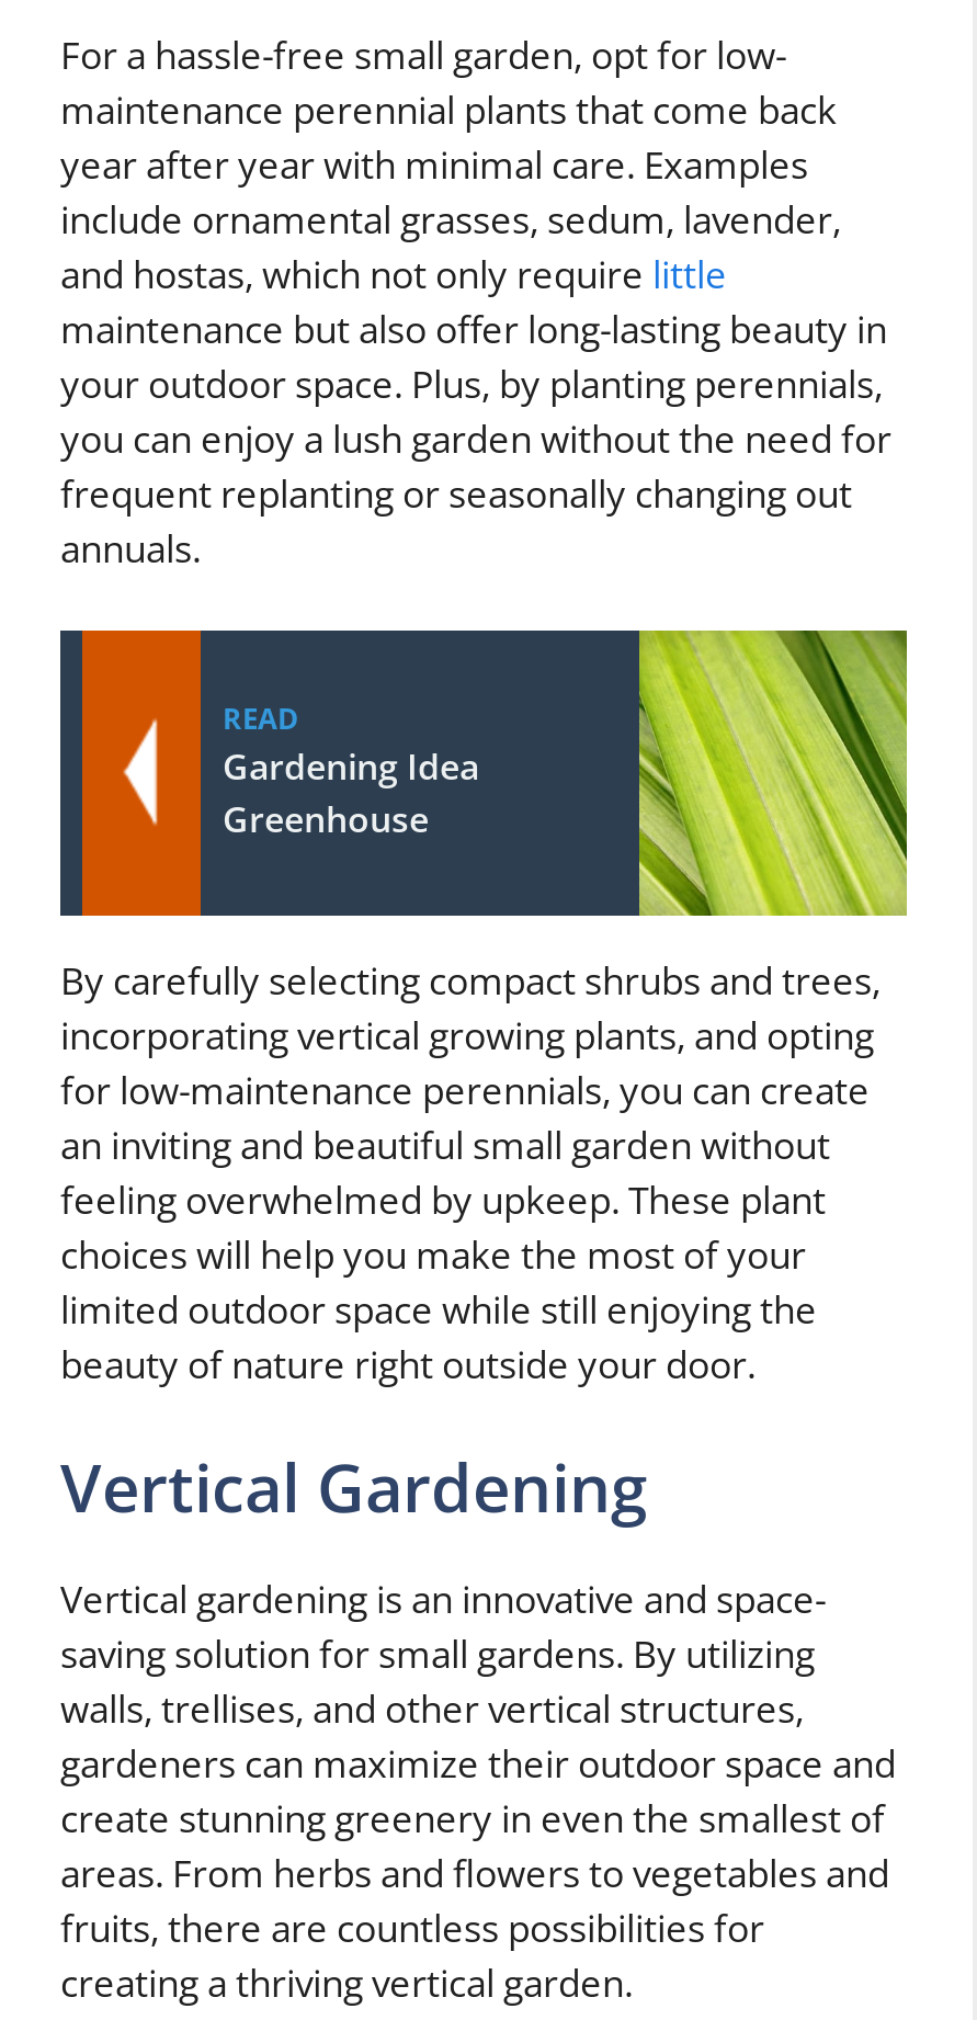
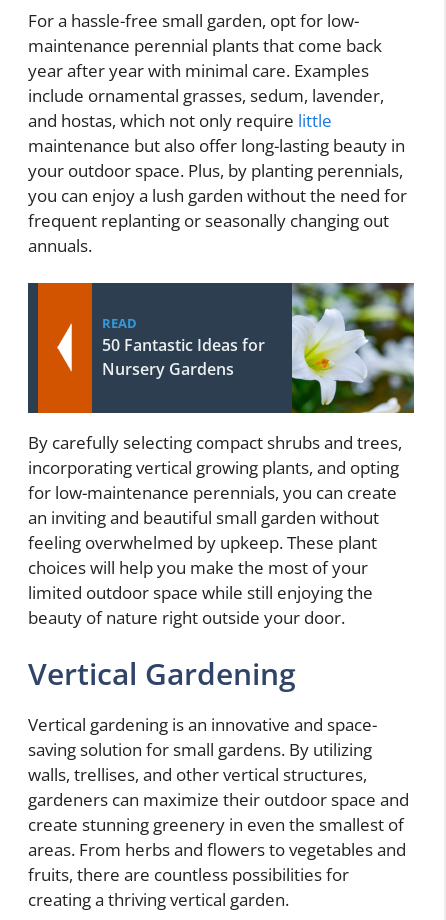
- [image]
+ [image]

- Gardening Idea
- Greenhouse
+ 50 Fantastic Ideas for
+ Nursery Gardens
